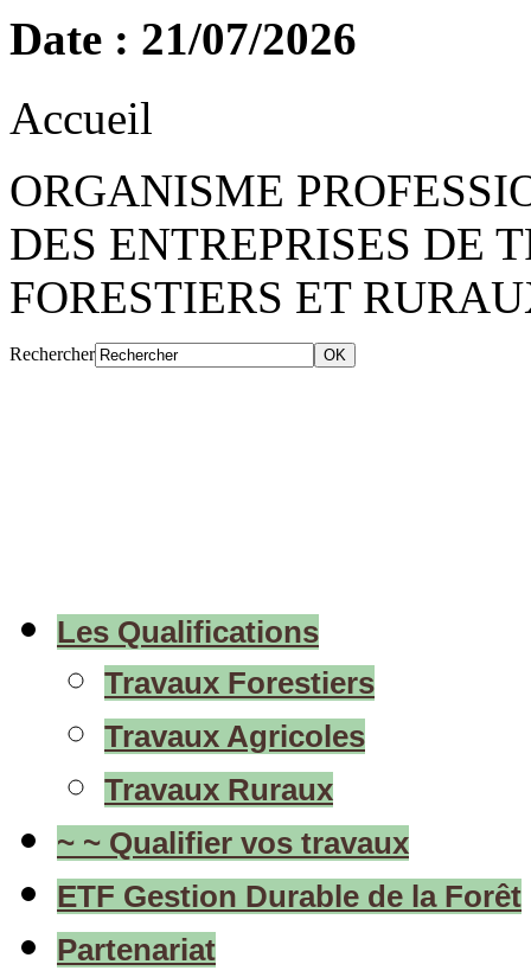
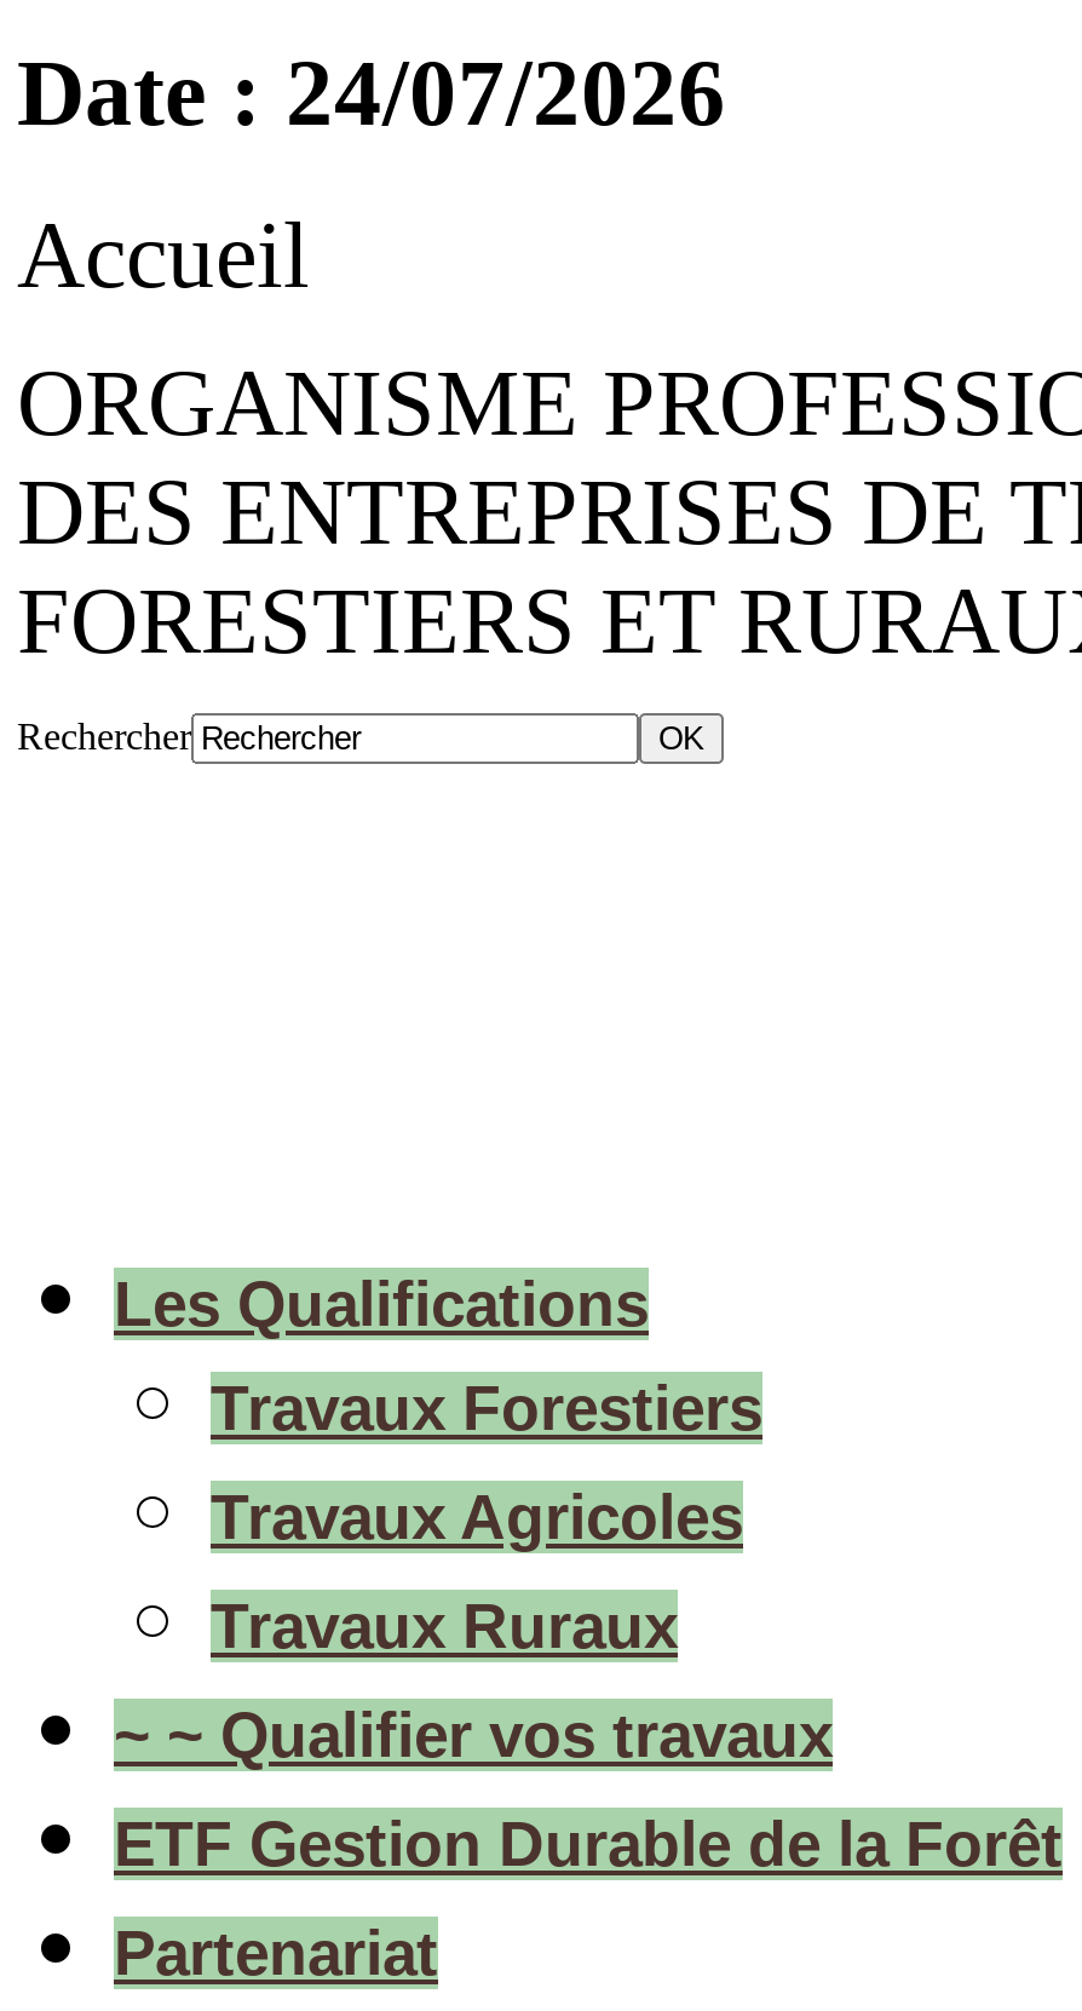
- Date : 21/07/2026
+ Date : 24/07/2026
